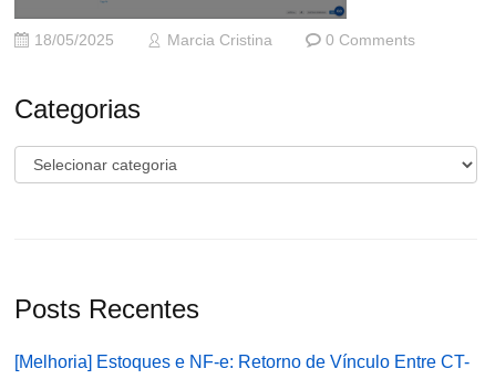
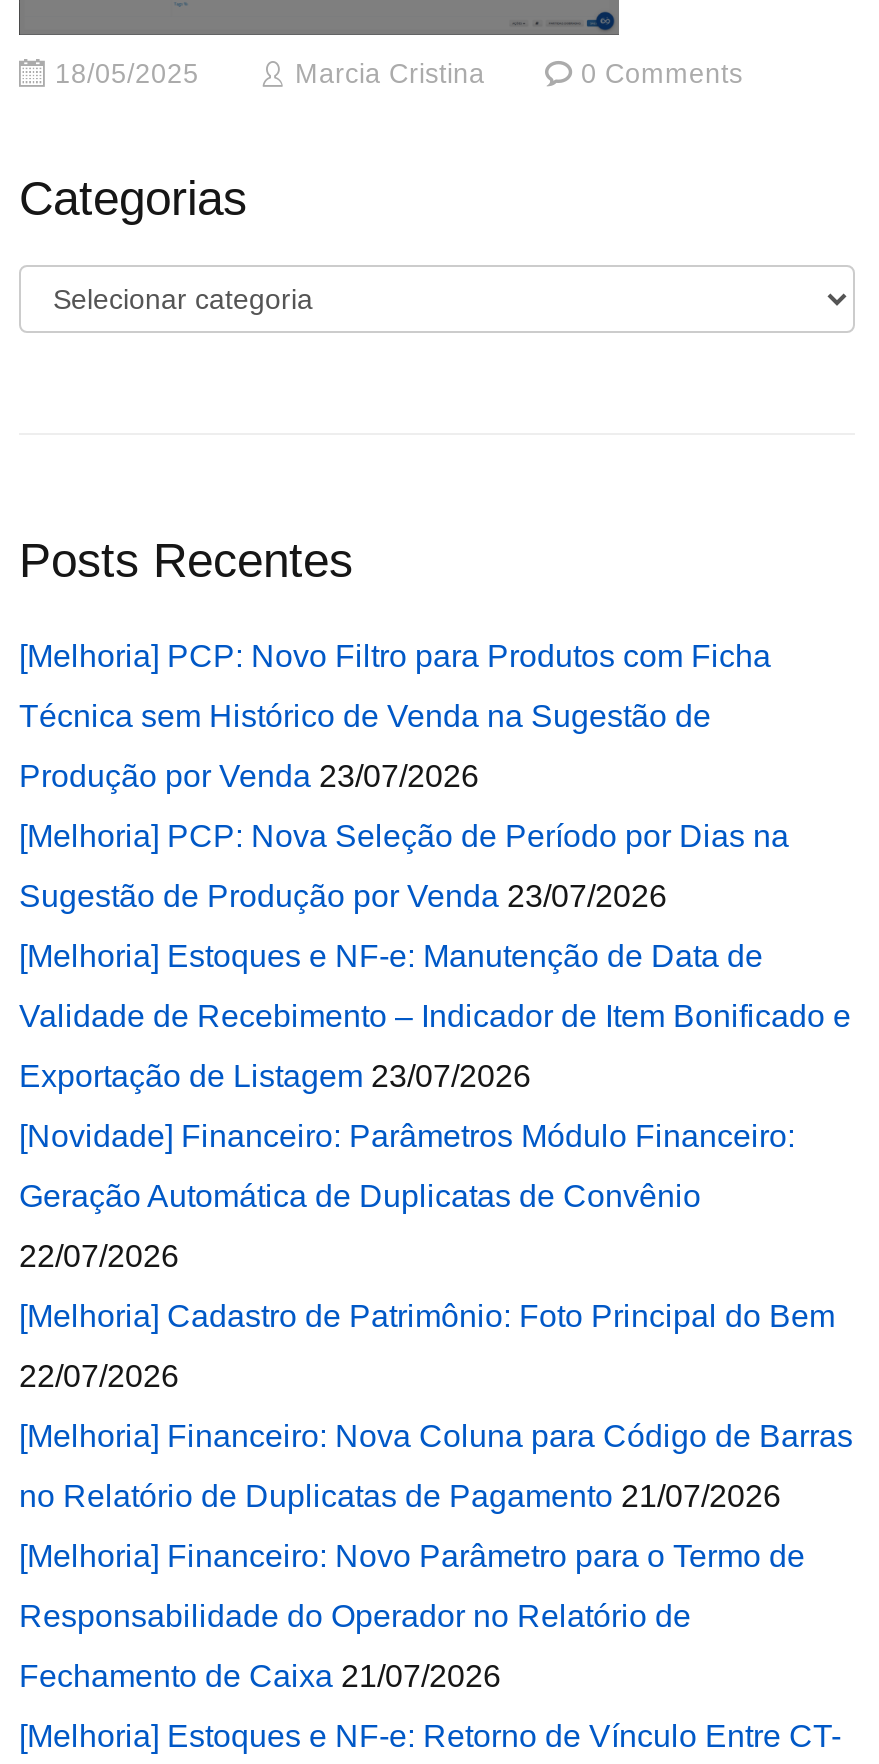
+ [Melhoria] PCP: Novo Filtro para Produtos com Ficha
+ Técnica sem Histórico de Venda na Sugestão de
+ Produção por Venda 23/07/2026
+ [Melhoria] PCP: Nova Seleção de Período por Dias na
+ Sugestão de Produção por Venda 23/07/2026
+ [Melhoria] Estoques e NF-e: Manutenção de Data de
+ Validade de Recebimento – Indicador de Item Bonificado e
+ Exportação de Listagem 23/07/2026
+ [Novidade] Financeiro: Parâmetros Módulo Financeiro:
+ Geração Automática de Duplicatas de Convênio
+ 22/07/2026
+ [Melhoria] Cadastro de Patrimônio: Foto Principal do Bem
+ 22/07/2026
+ [Melhoria] Financeiro: Nova Coluna para Código de Barras
+ no Relatório de Duplicatas de Pagamento 21/07/2026
+ [Melhoria] Financeiro: Novo Parâmetro para o Termo de
+ Responsabilidade do Operador no Relatório de
+ Fechamento de Caixa 21/07/2026
